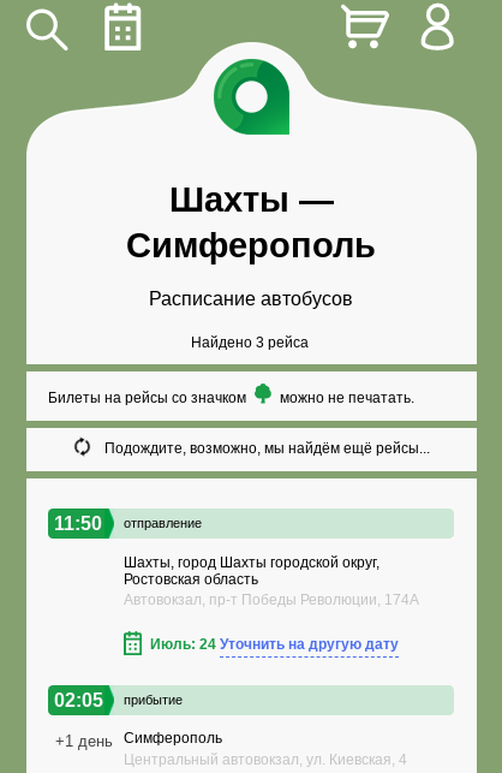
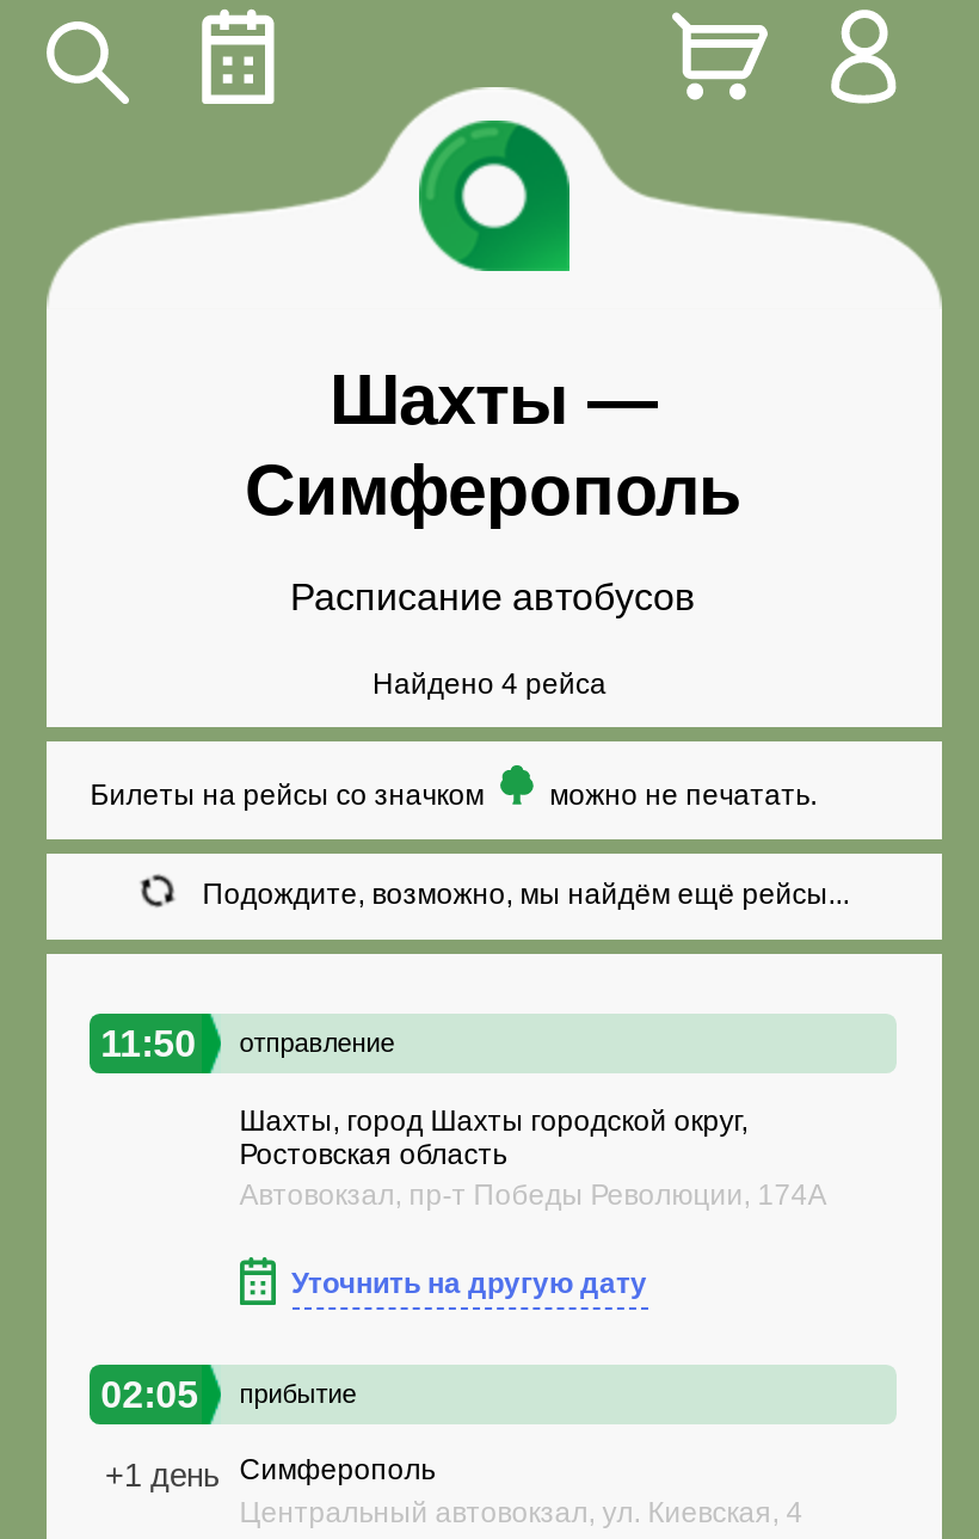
- Найдено 3 рейса
+ Найдено 4 рейса

- Июль: 24 Уточнить на другую дату
+ Уточнить на другую дату
